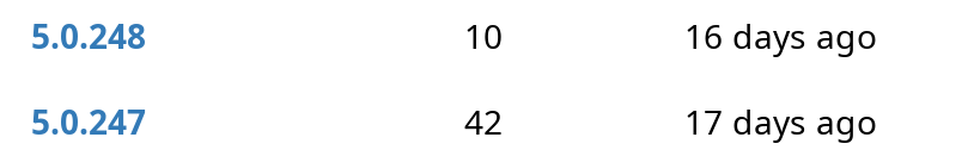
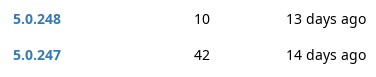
- 16 days ago
+ 13 days ago

- 17 days ago
+ 14 days ago
